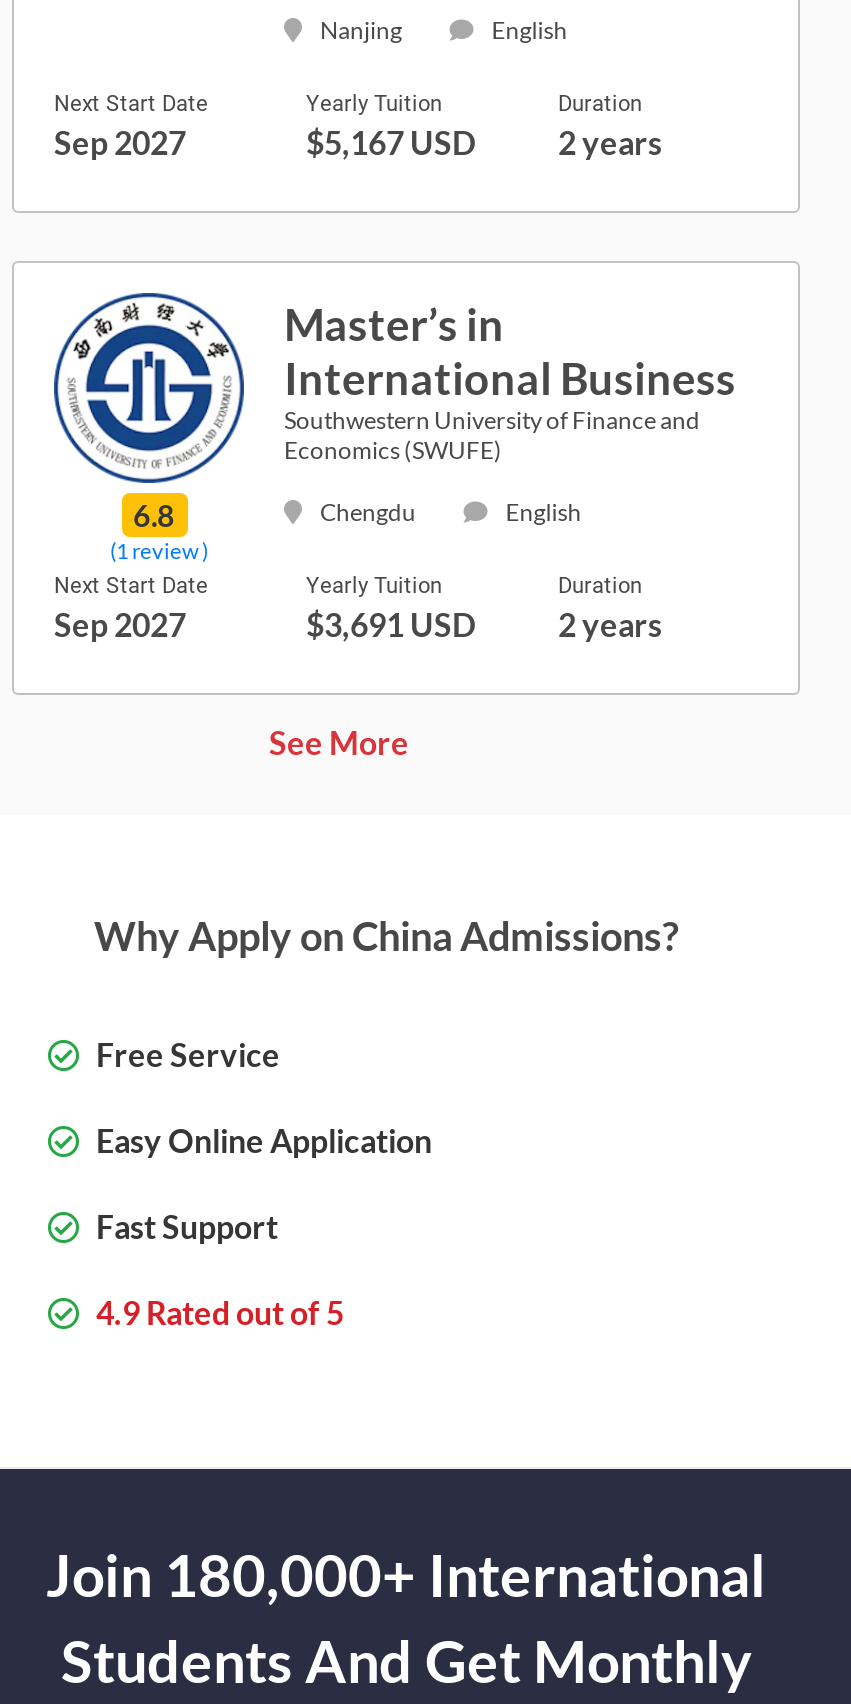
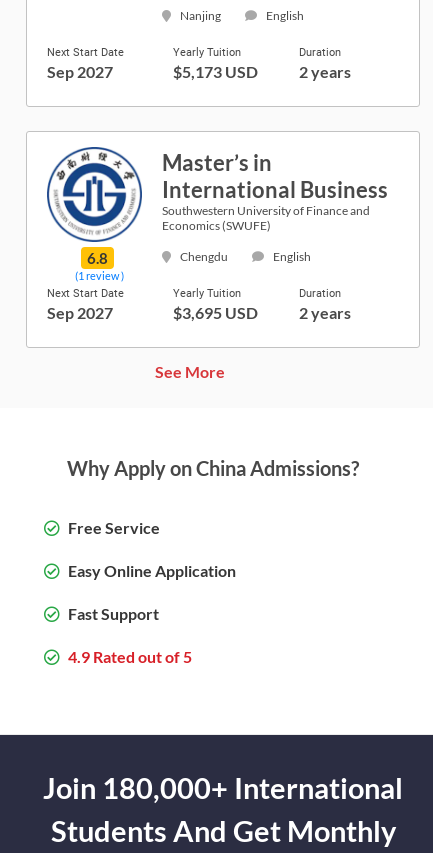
- $5,167 USD
+ $5,173 USD

- $3,691 USD
+ $3,695 USD
